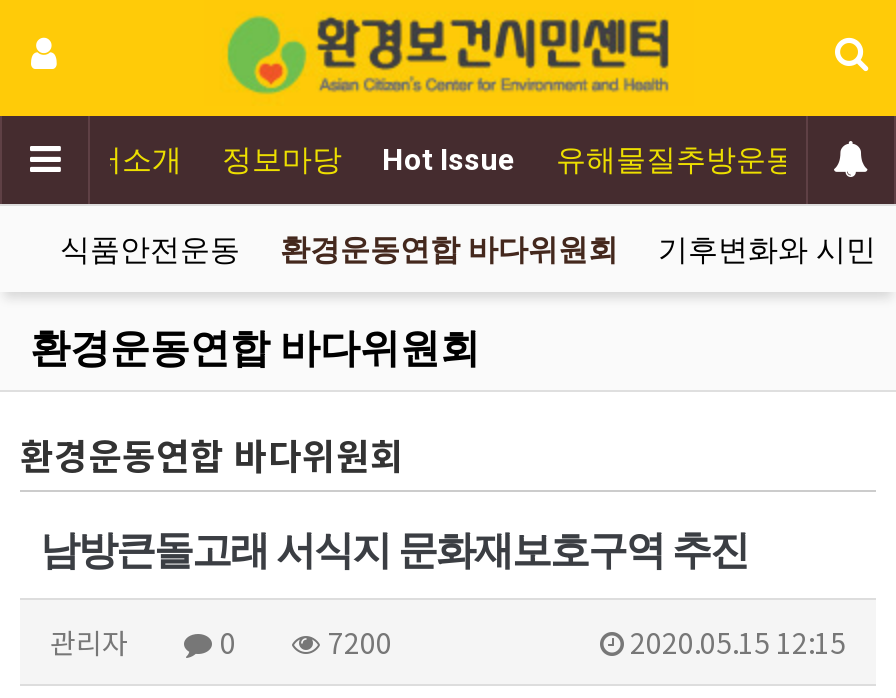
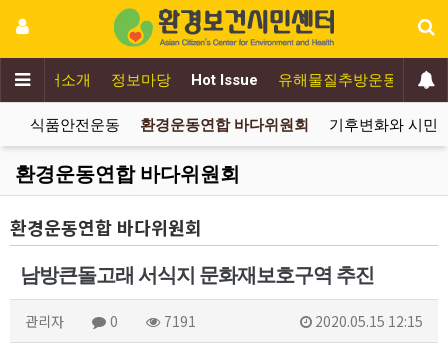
- 0 7200
+ 0 7191
